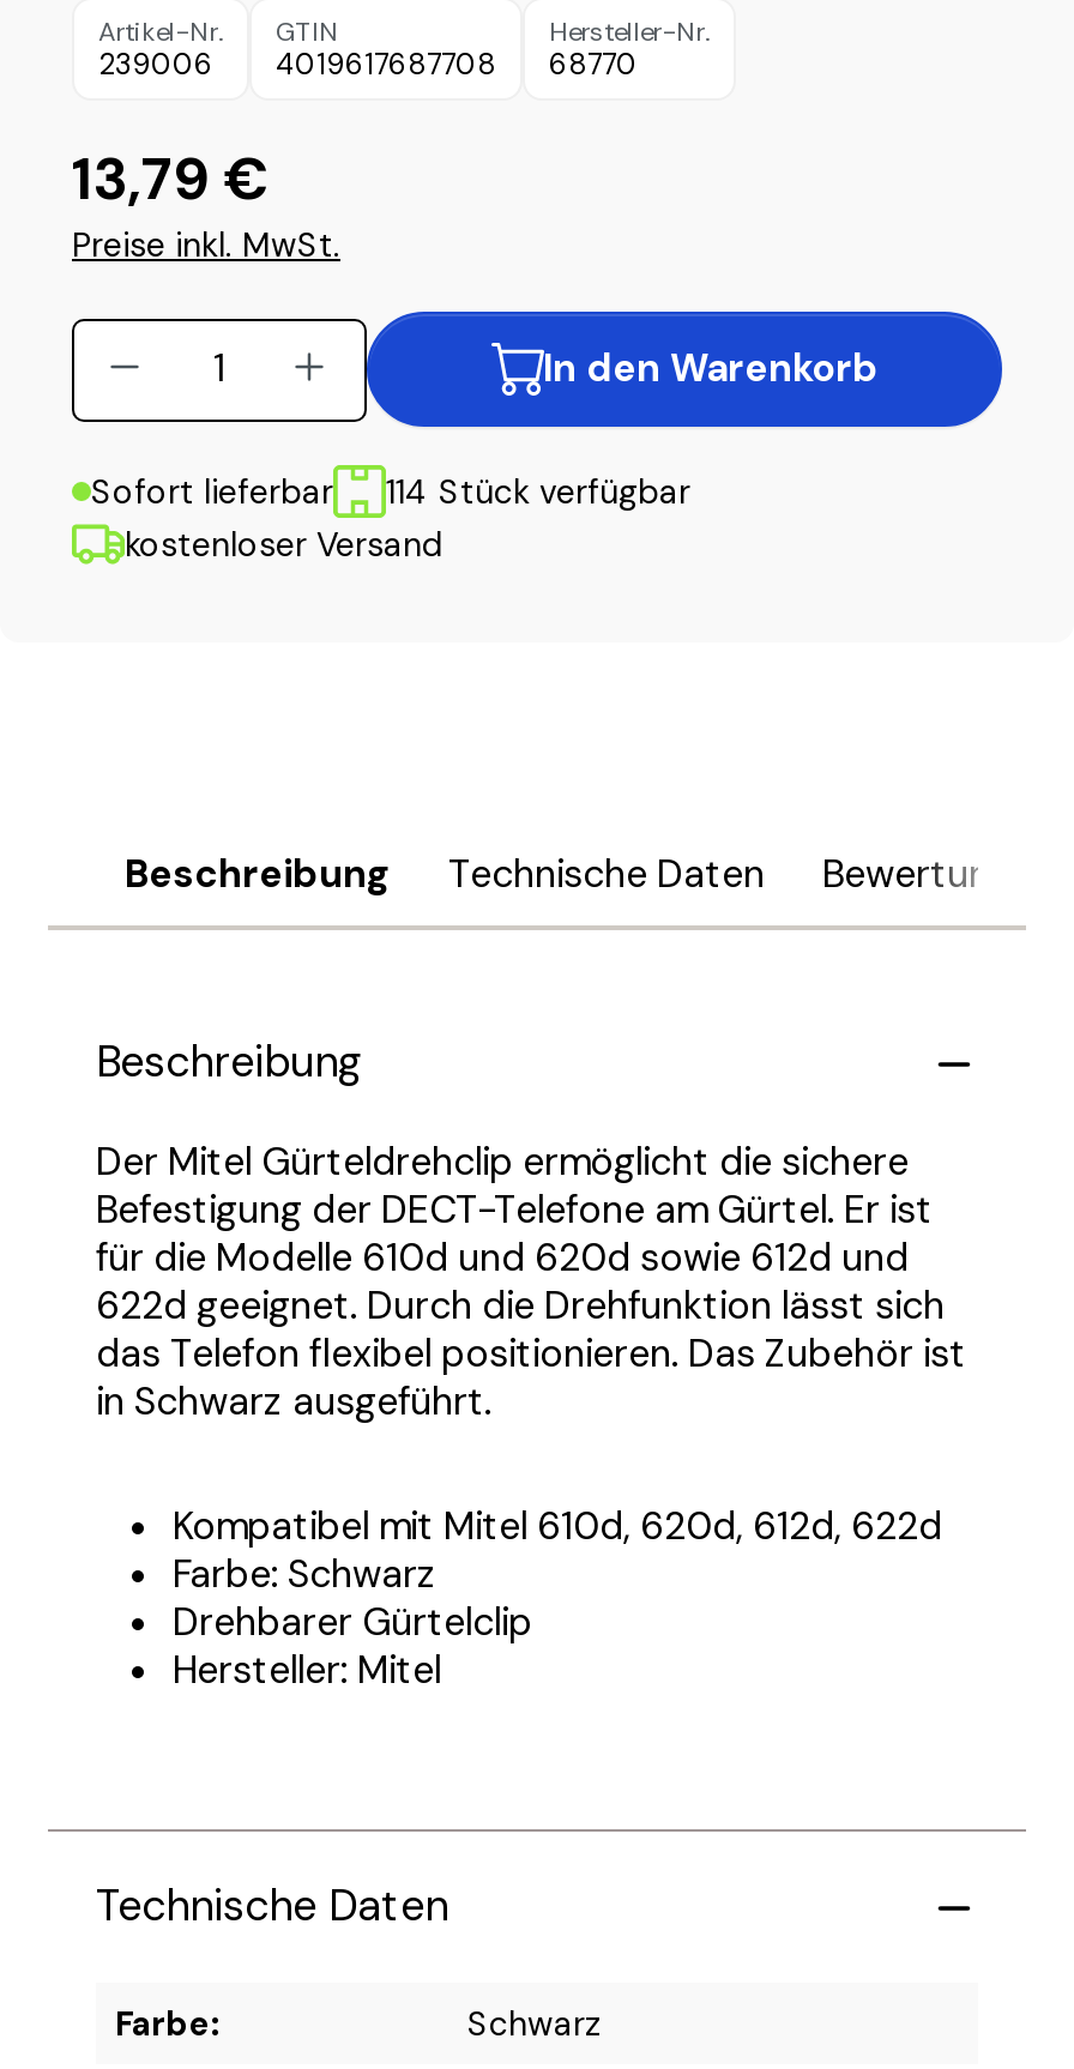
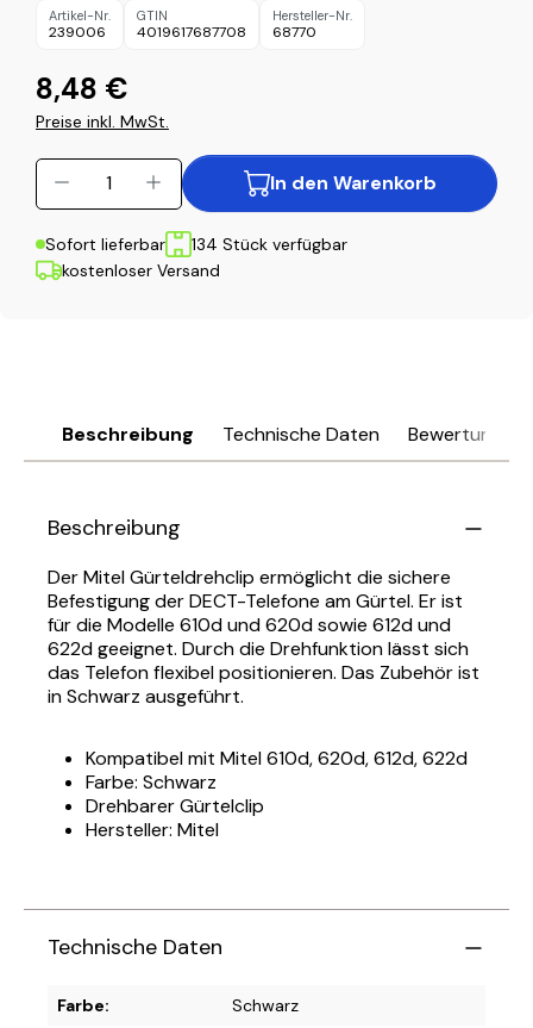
- 13,79 €
+ 8,48 €

- 114 Stück verfügbar
+ 134 Stück verfügbar
